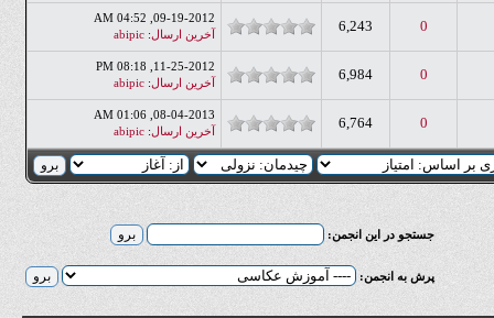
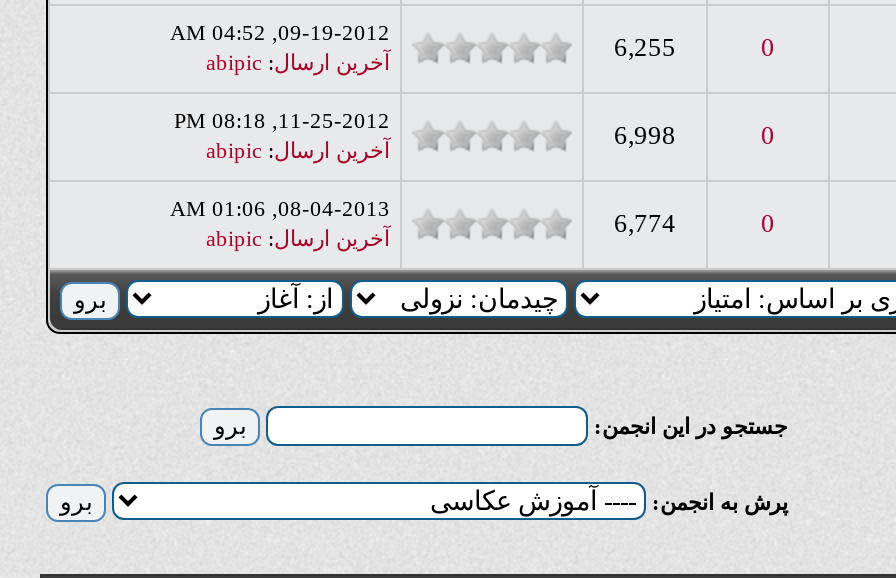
- 6,243
+ 6,255

- 6,984
+ 6,998

- 6,764
+ 6,774
